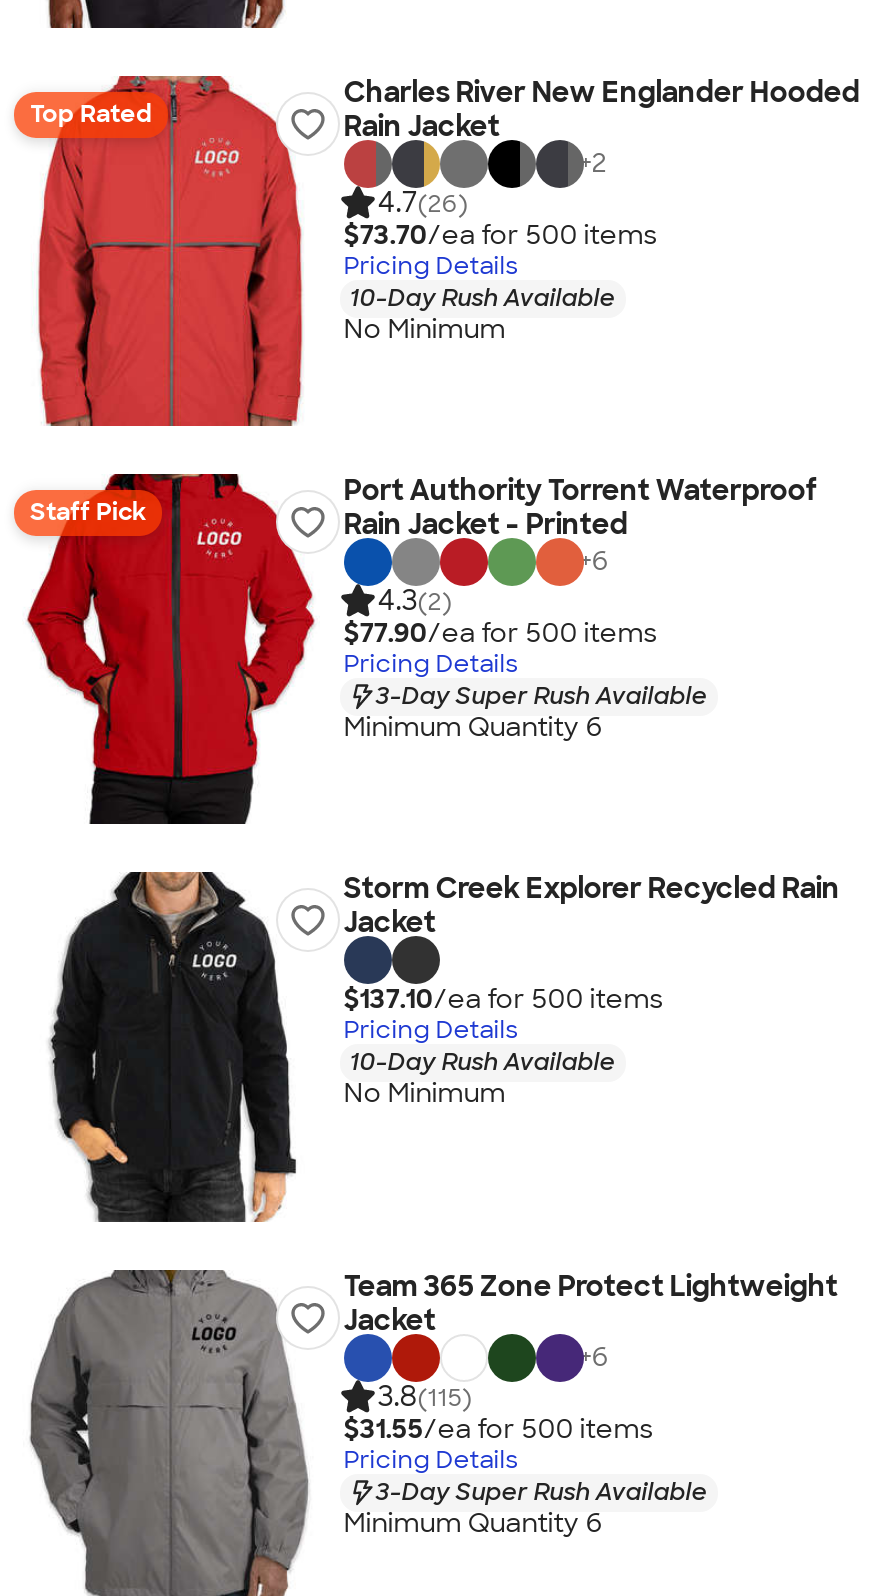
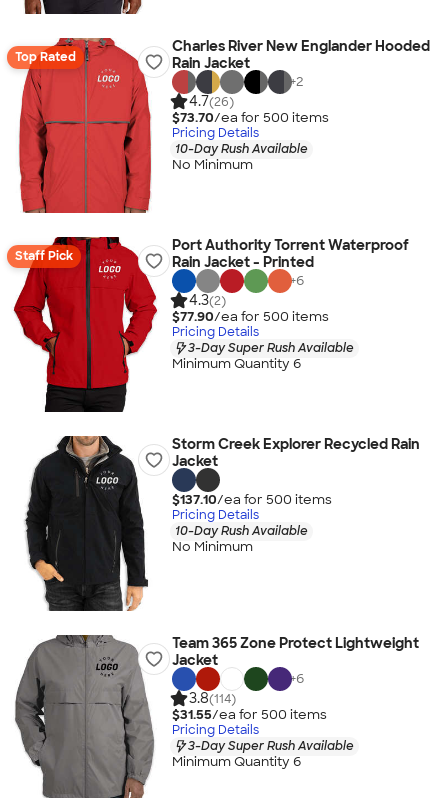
- 3.8(115)
+ 3.8(114)
